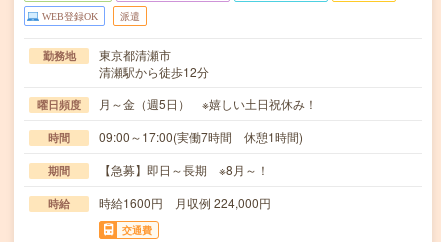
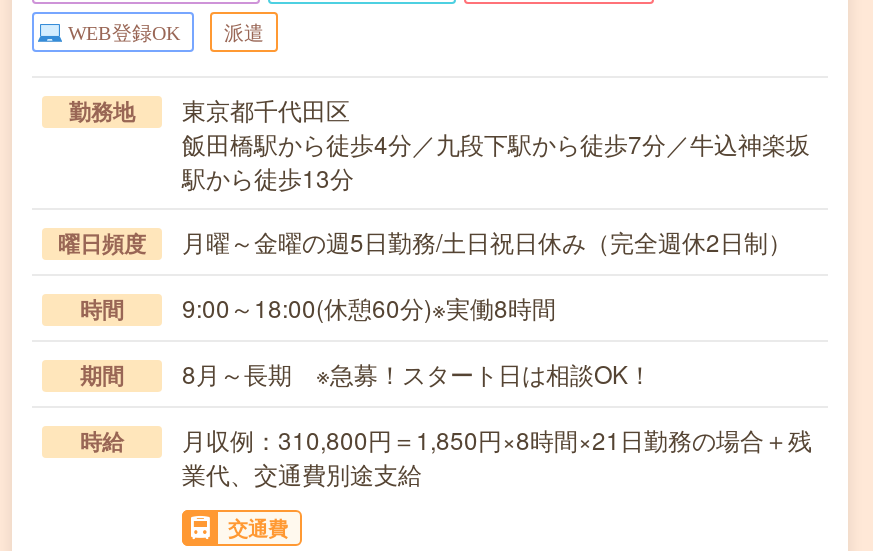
- 東京都清瀬市
- 清瀬駅から徒歩12分
+ 東京都千代田区
+ 飯田橋駅から徒歩4分／九段下駅から徒歩7分／牛込神楽坂
+ 駅から徒歩13分

- 月～金（週5日） ※嬉しい土日祝休み！
+ 月曜～金曜の週5日勤務/土日祝日休み（完全週休2日制）

- 09:00～17:00(実働7時間 休憩1時間)
+ 9:00～18:00(休憩60分)※実働8時間

- 【急募】即日～長期 ※8月～！
+ 8月～長期 ※急募！スタート日は相談OK！

- 時給1600円 月収例 224,000円
+ 月収例：310,800円＝1,850円×8時間×21日勤務の場合＋残
+ 業代、交通費別途支給
